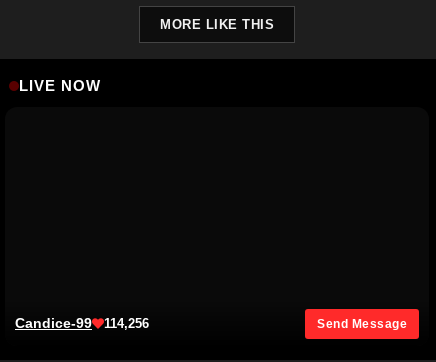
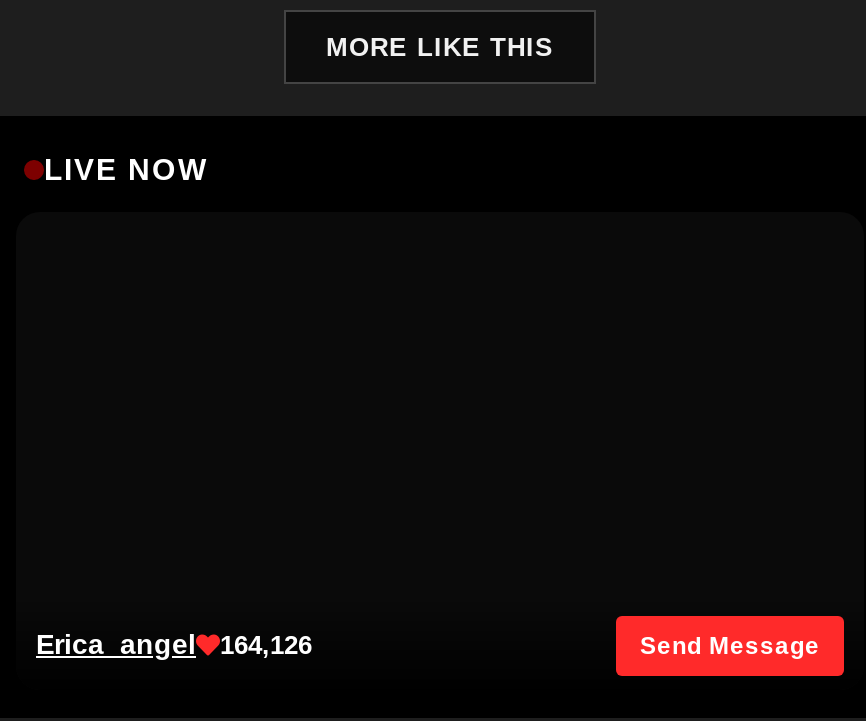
- Candice-99
- 114,256
+ Erica_angel
+ 164,126
